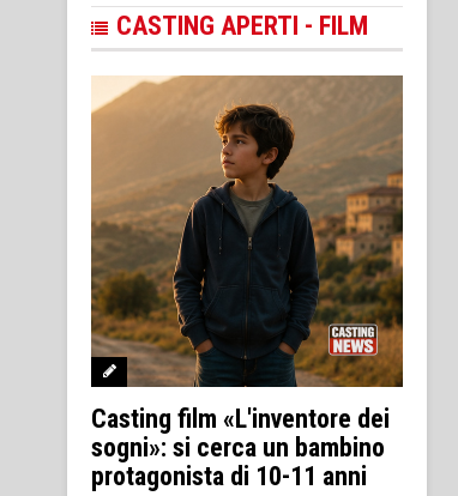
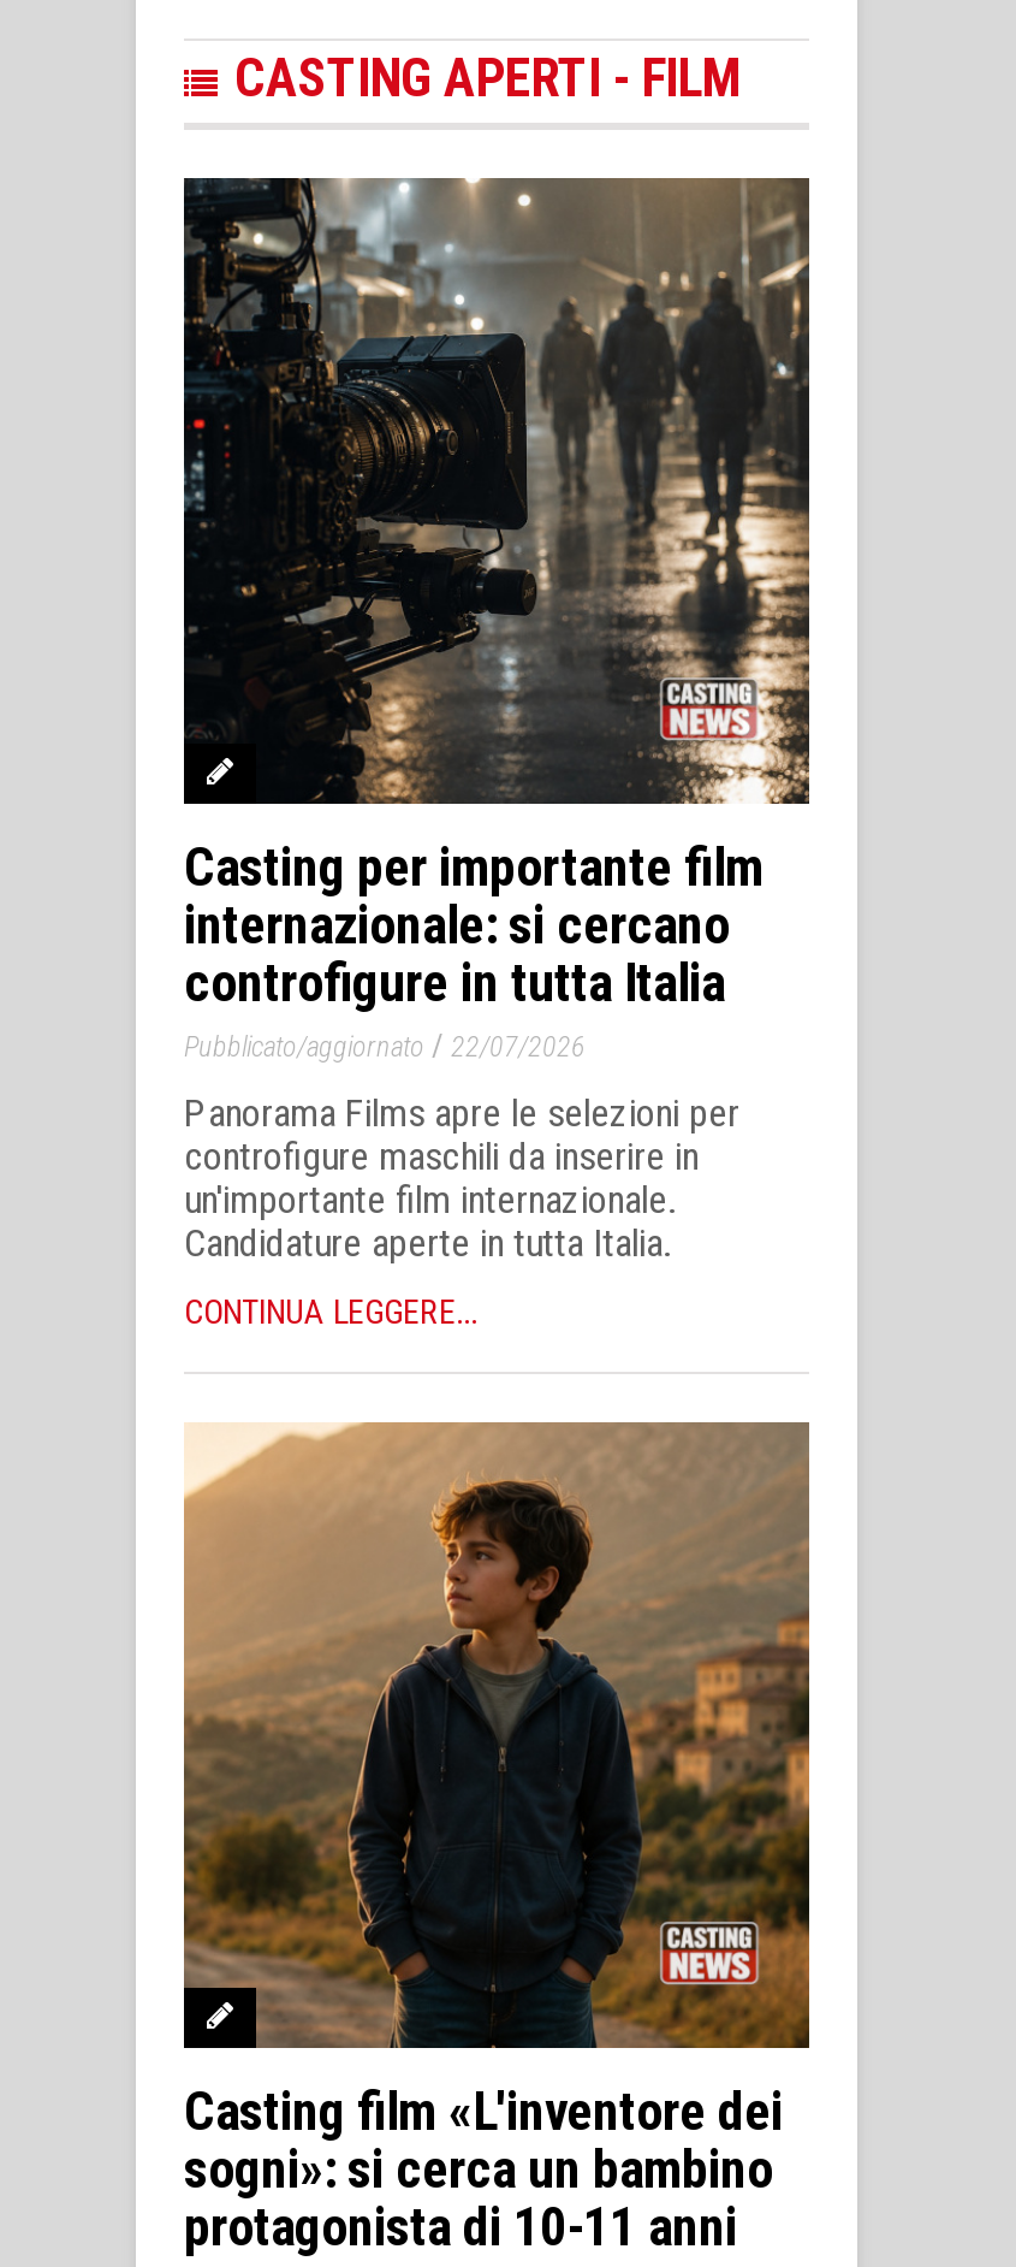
+ [image]
+ Casting per importante film
+ internazionale: si cercano
+ controfigure in tutta Italia
+ Pubblicato/aggiornato / 22/07/2026
+ Panorama Films apre le selezioni per
+ controfigure maschili da inserire in
+ un'importante film internazionale.
+ Candidature aperte in tutta Italia.
+ CONTINUA LEGGERE...
